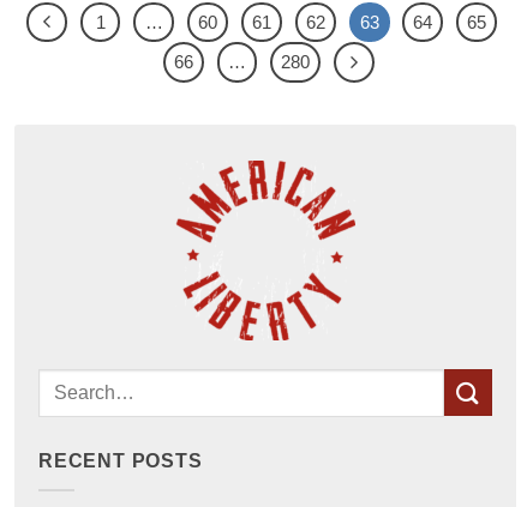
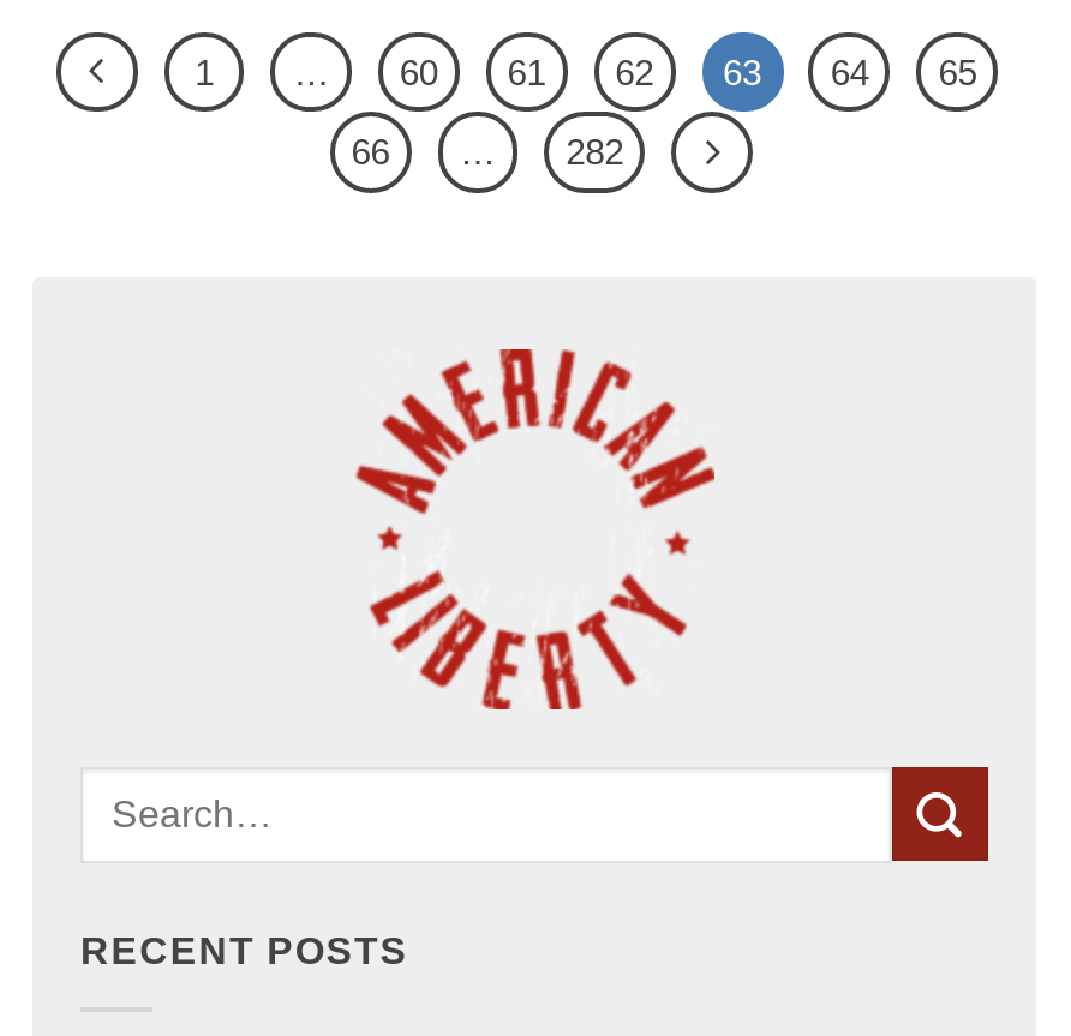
- 280
+ 282
